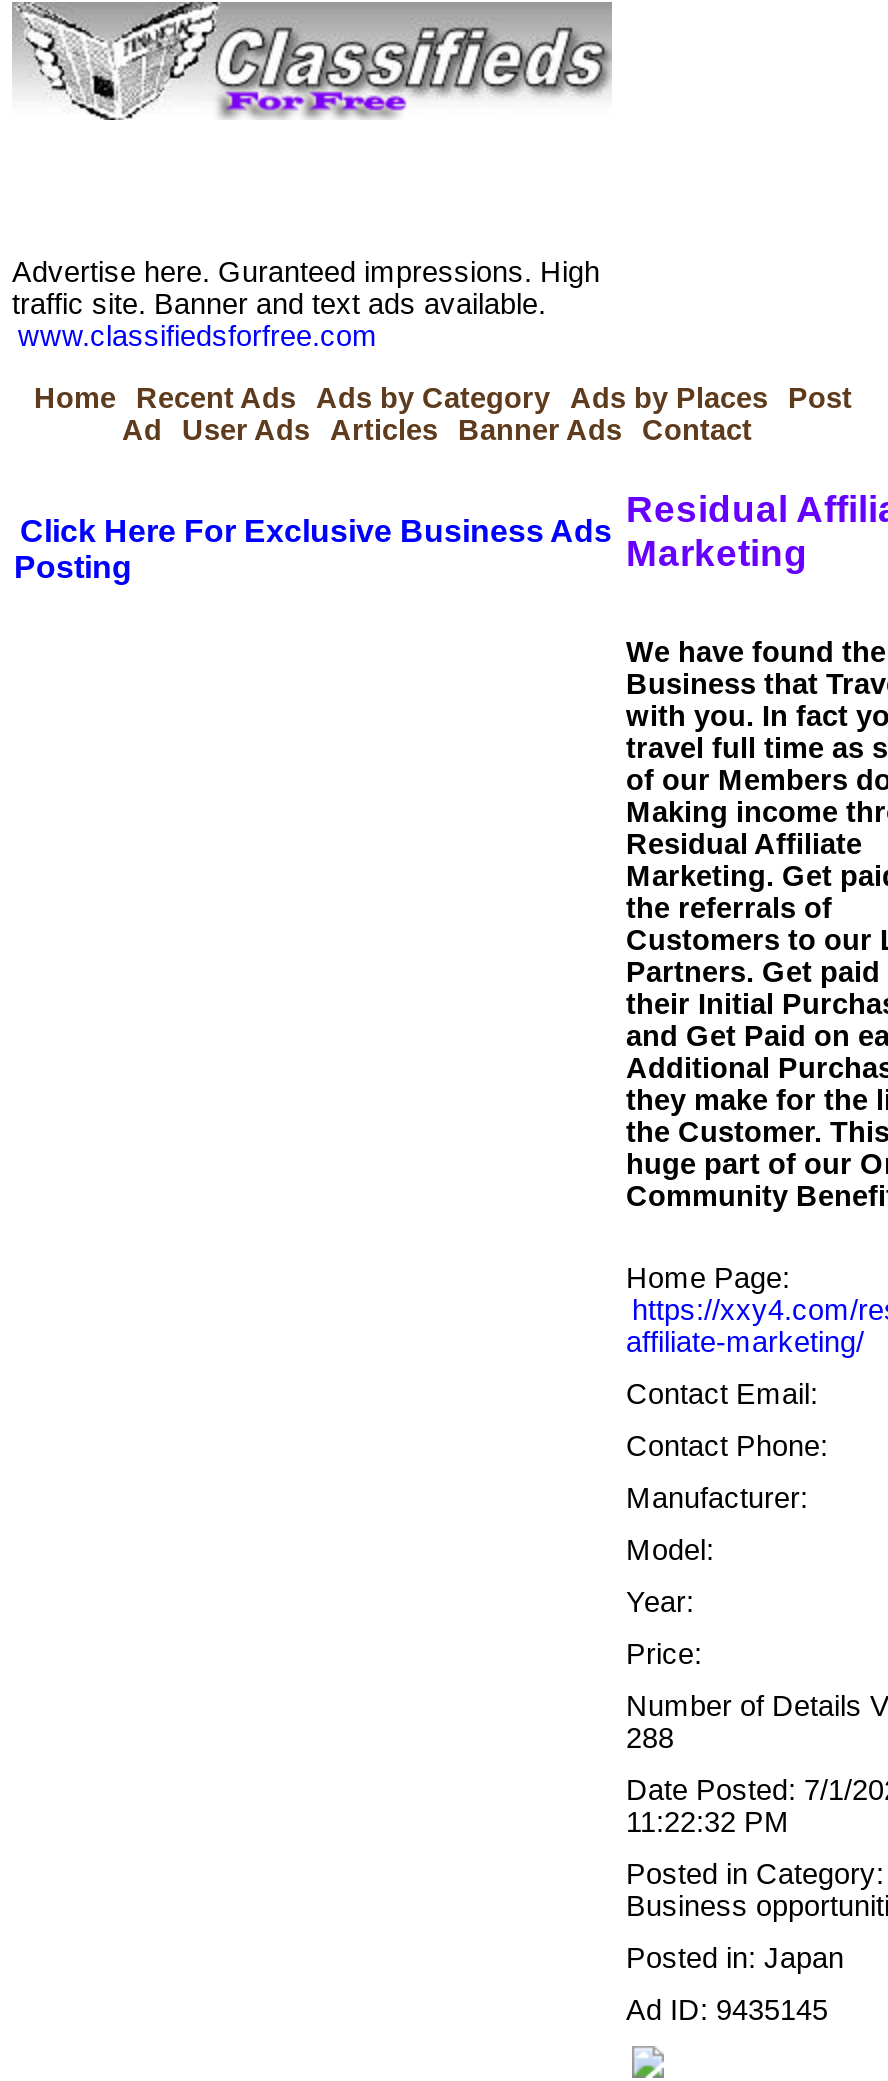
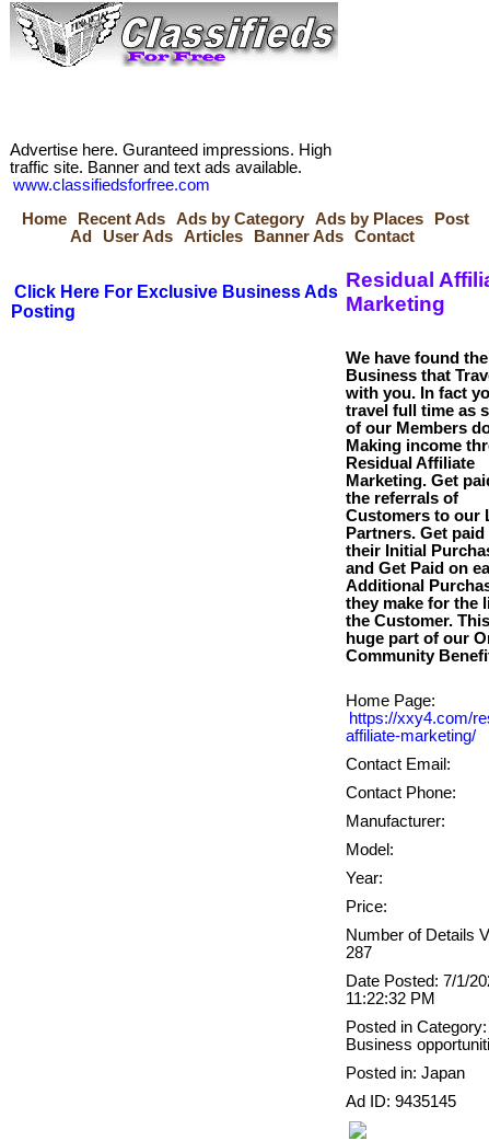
- 288
+ 287
